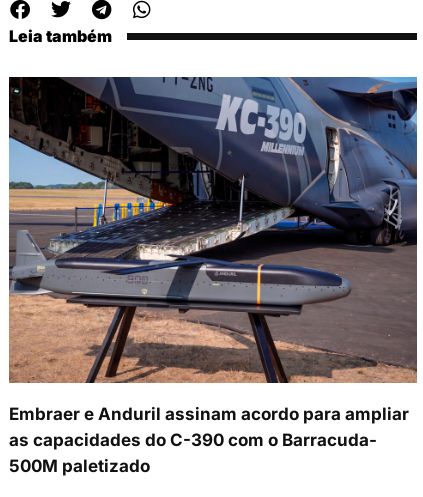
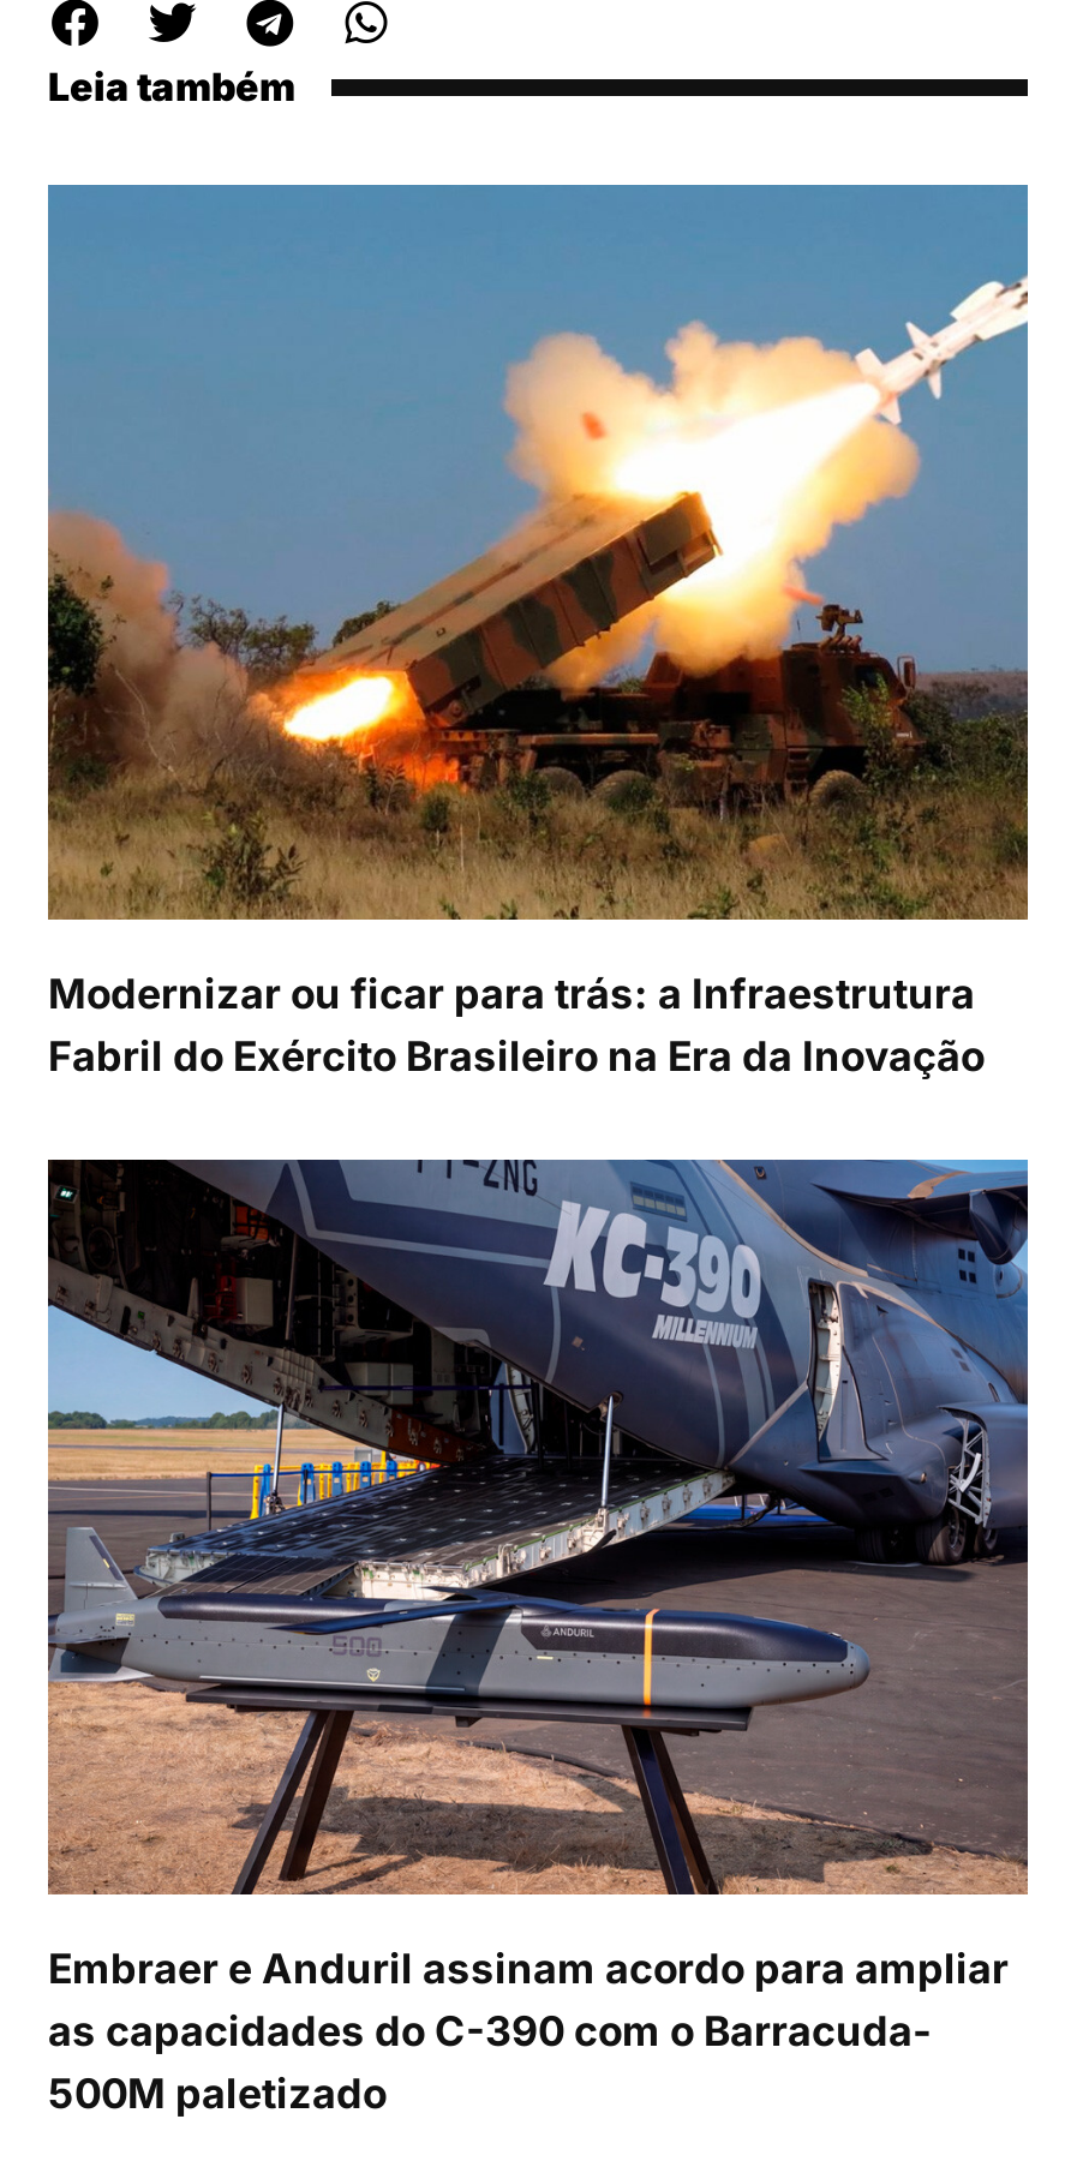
+ [image]
+ Modernizar ou ficar para trás: a Infraestrutura
+ Fabril do Exército Brasileiro na Era da Inovação
